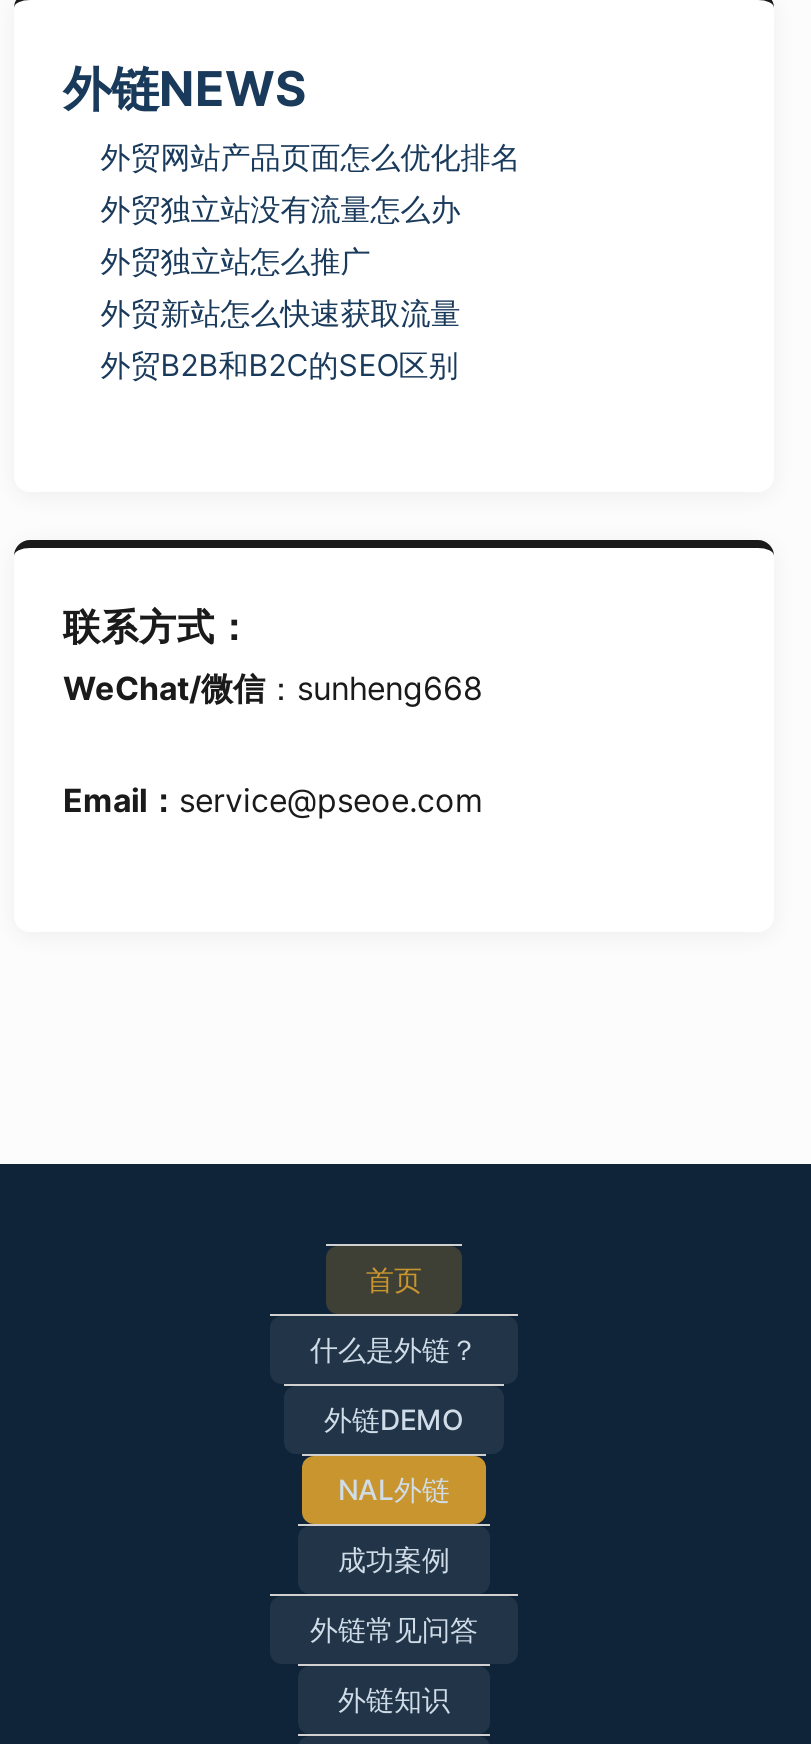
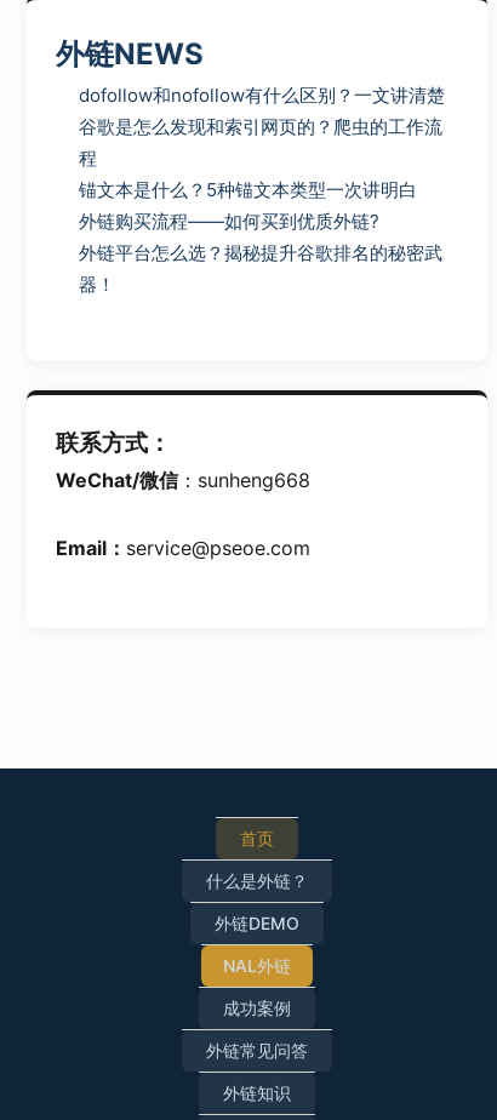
- 外贸网站产品页面怎么优化排名
- 外贸独立站没有流量怎么办
- 外贸独立站怎么推广
- 外贸新站怎么快速获取流量
- 外贸B2B和B2C的SEO区别
+ dofollow和nofollow有什么区别？一文讲清楚
+ 谷歌是怎么发现和索引网页的？爬虫的工作流
+ 程
+ 锚文本是什么？5种锚文本类型一次讲明白
+ 外链购买流程——如何买到优质外链?
+ 外链平台怎么选？揭秘提升谷歌排名的秘密武
+ 器！
